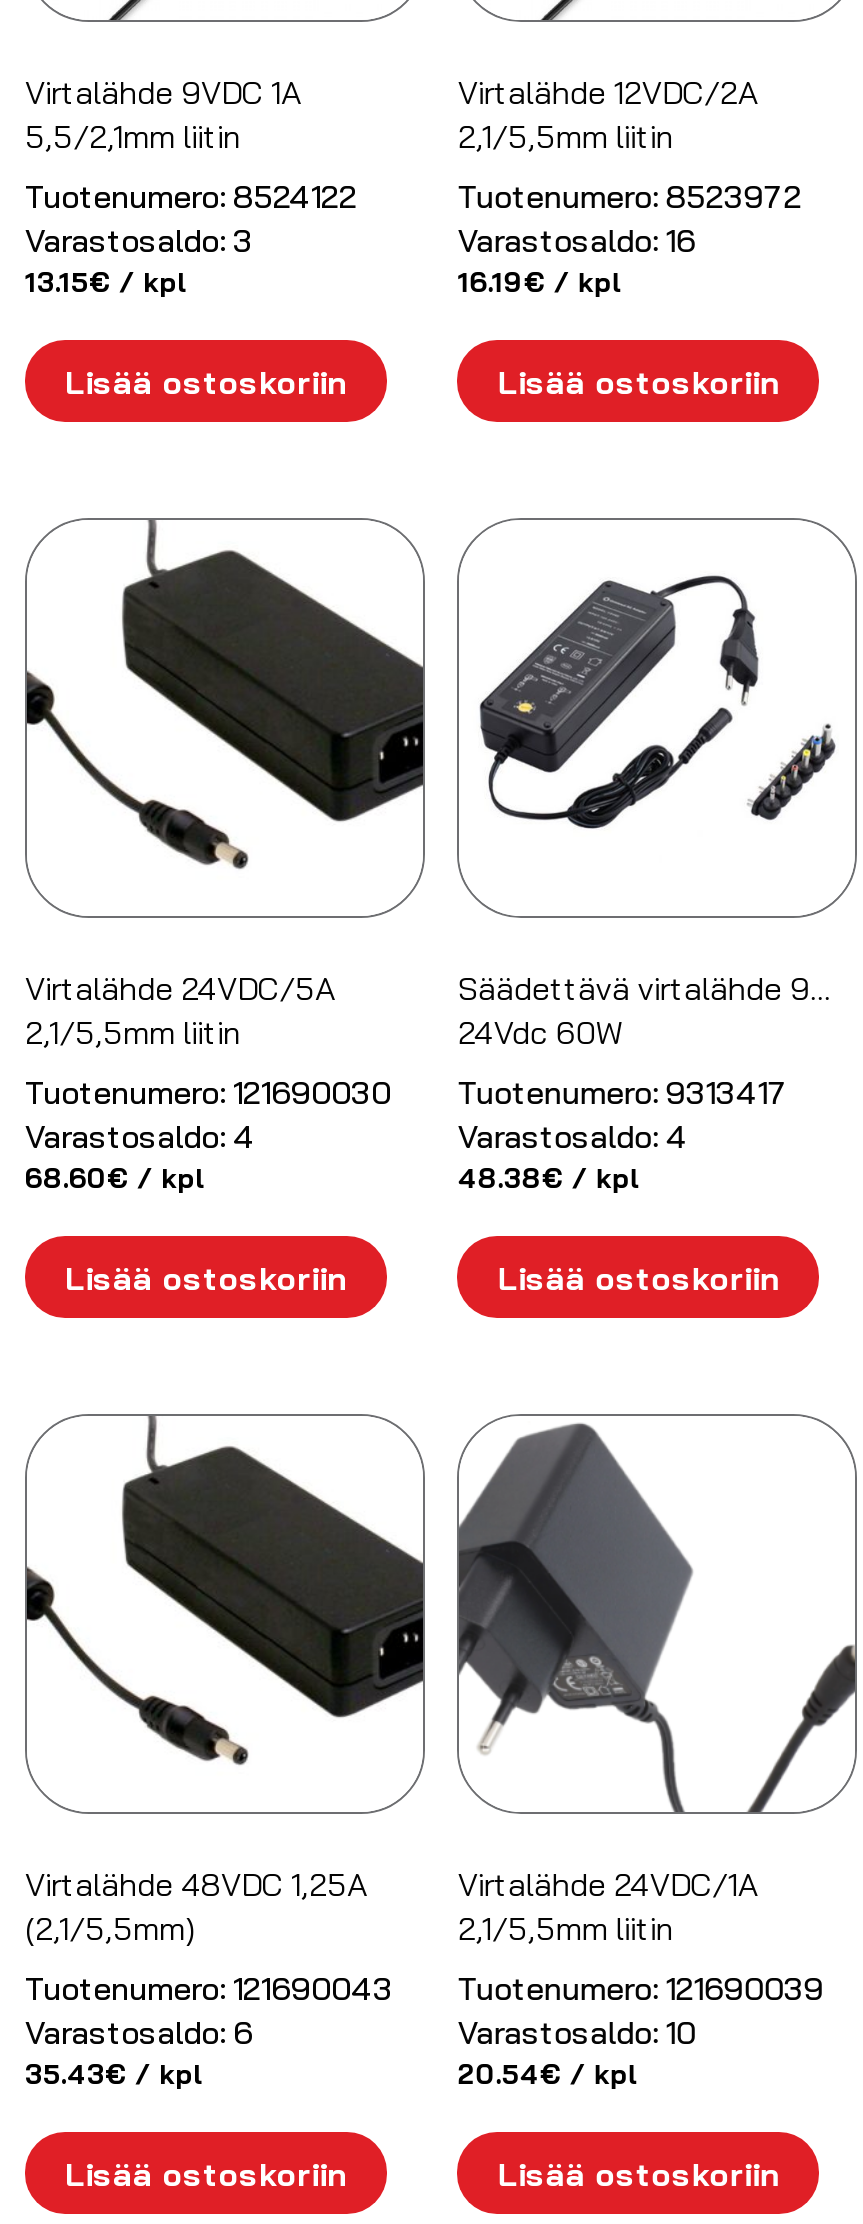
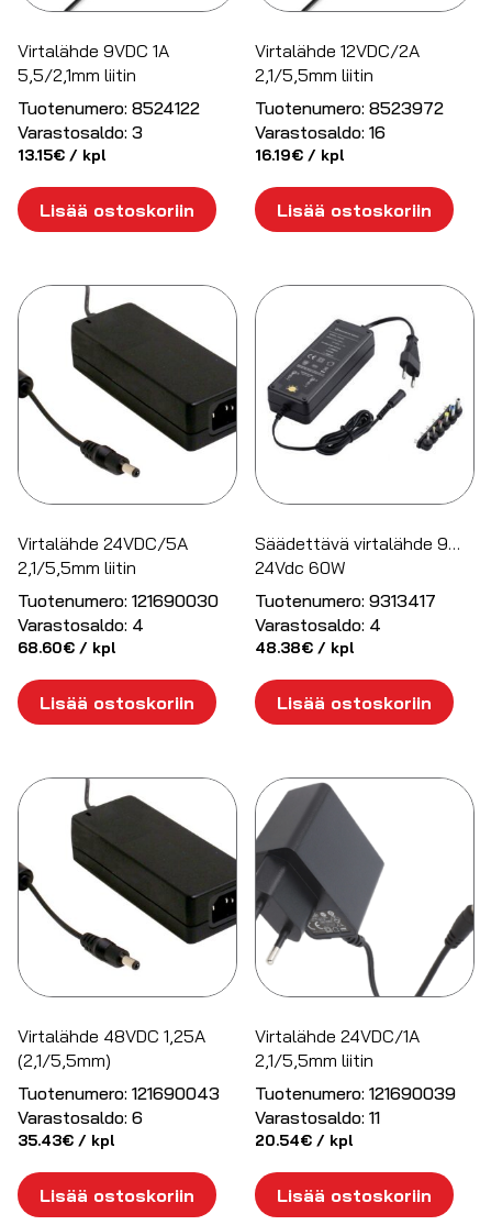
- Varastosaldo: 10
+ Varastosaldo: 11
